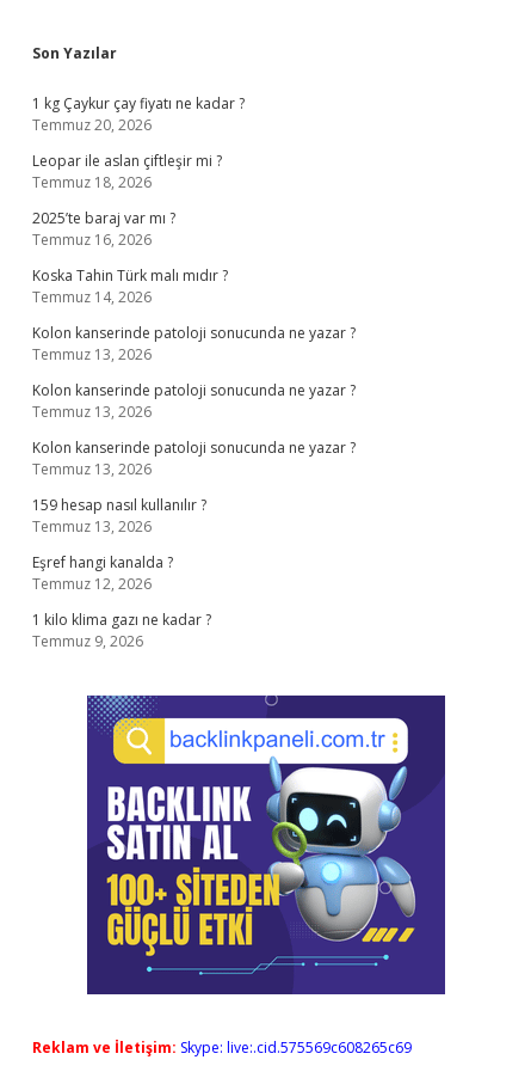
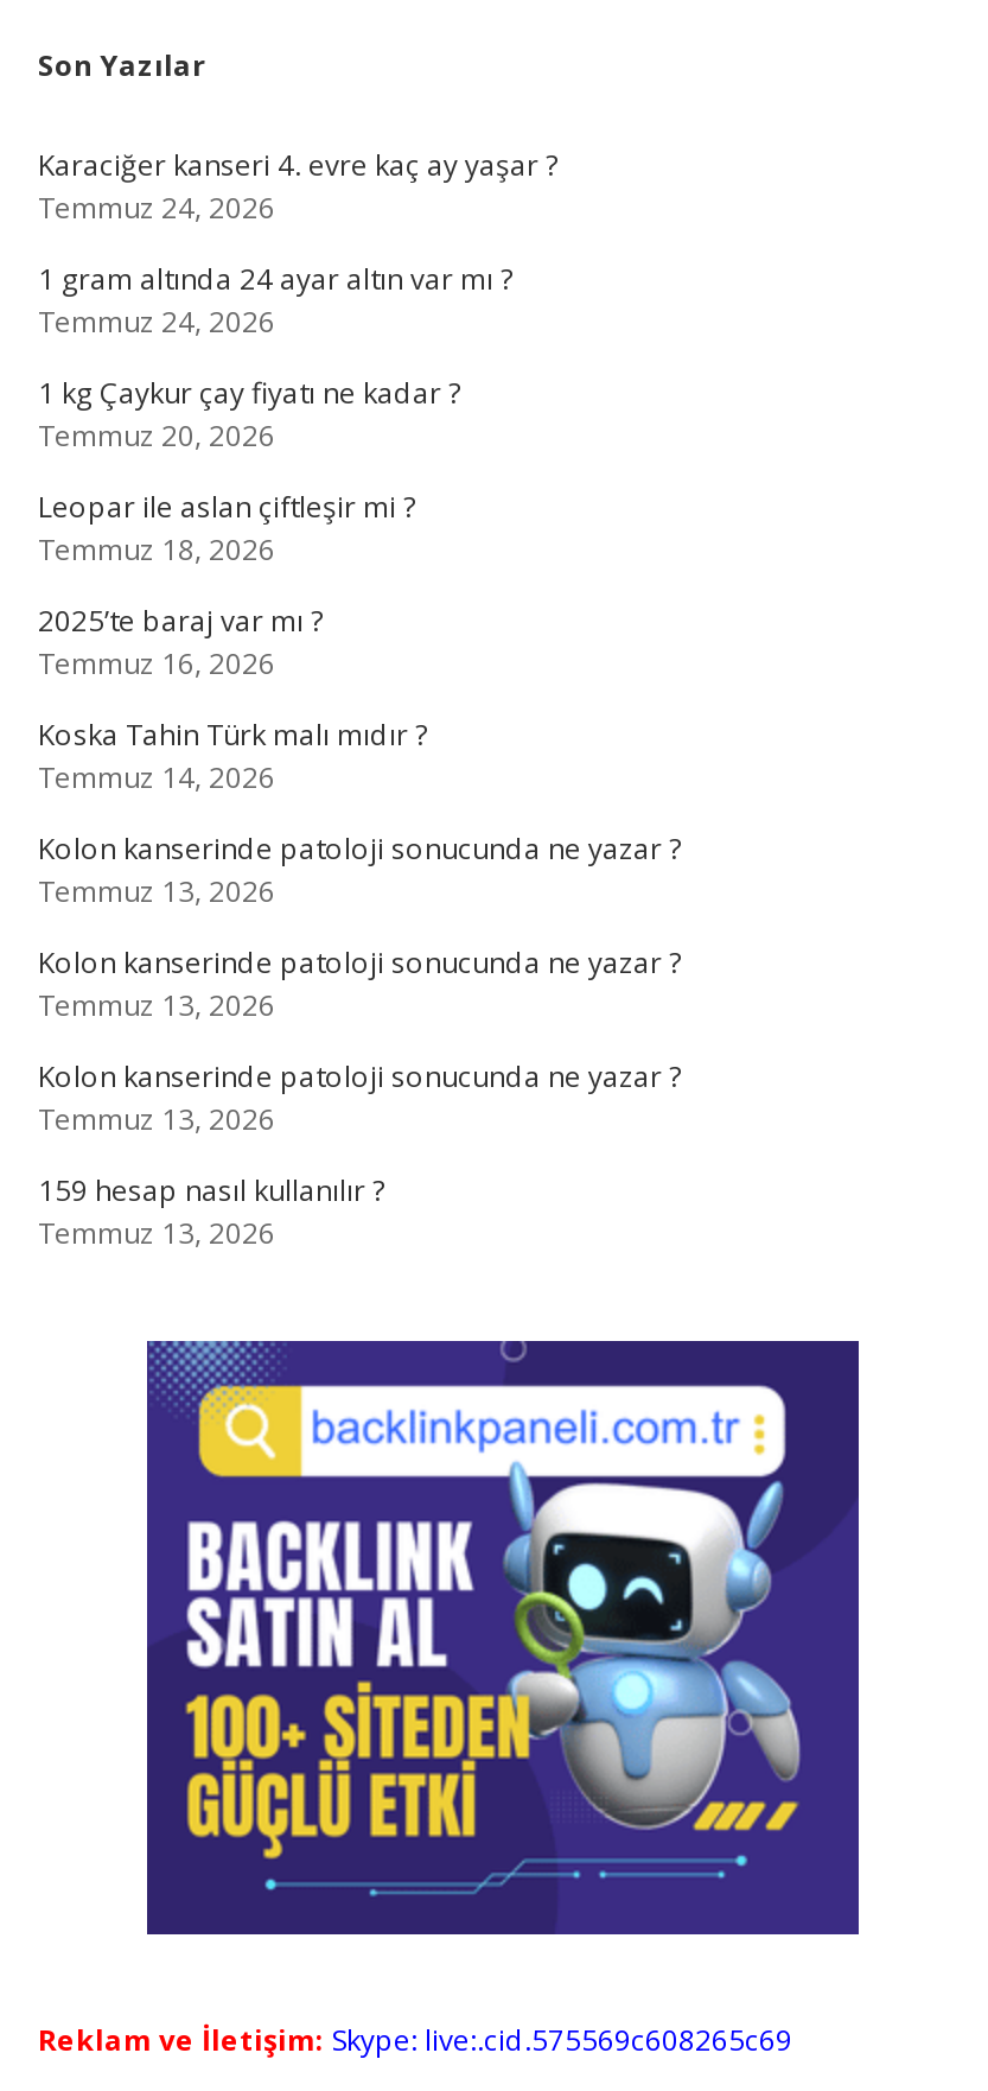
+ Karaciğer kanseri 4. evre kaç ay yaşar ?
+ Temmuz 24, 2026
+ 1 gram altında 24 ayar altın var mı ?
+ Temmuz 24, 2026

moved down: 1 kg Çaykur çay fiyatı ne kadar ? | Temmuz 20, 2026 | Leopar ile aslan çiftleşir mi ? | ... | 159 hesap nasıl kullanılır ? | Temmuz 13, 2026

- Eşref hangi kanalda ?
- Temmuz 12, 2026
- 1 kilo klima gazı ne kadar ?
- Temmuz 9, 2026
